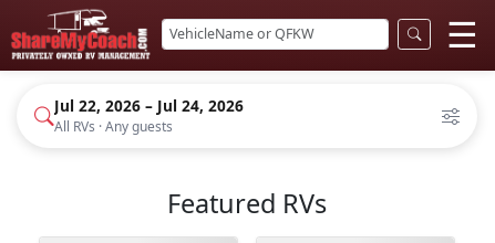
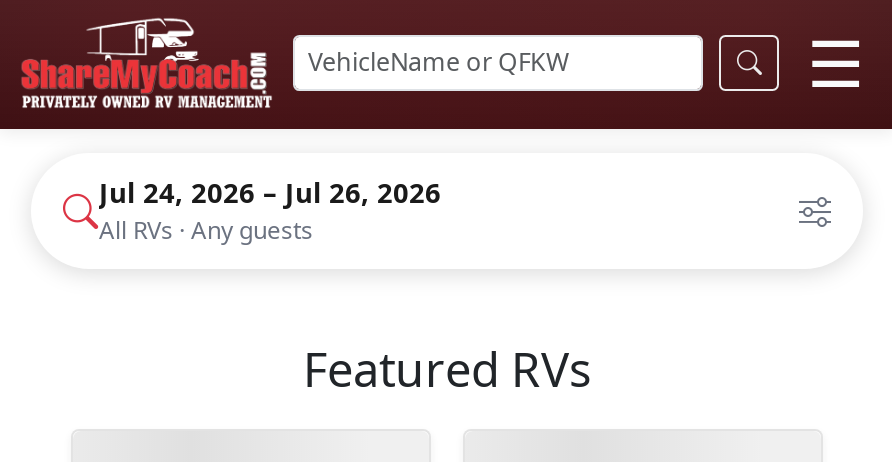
- Jul 22, 2026 – Jul 24, 2026
+ Jul 24, 2026 – Jul 26, 2026
